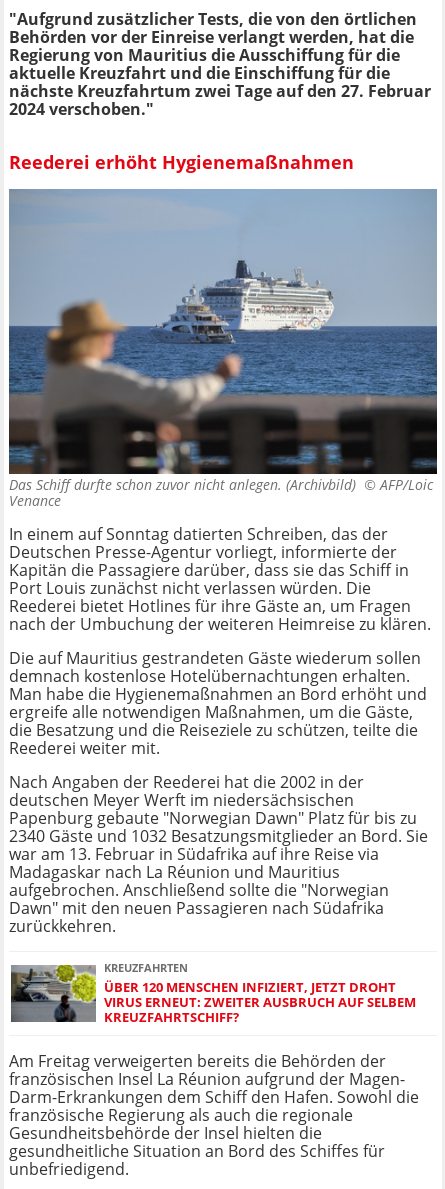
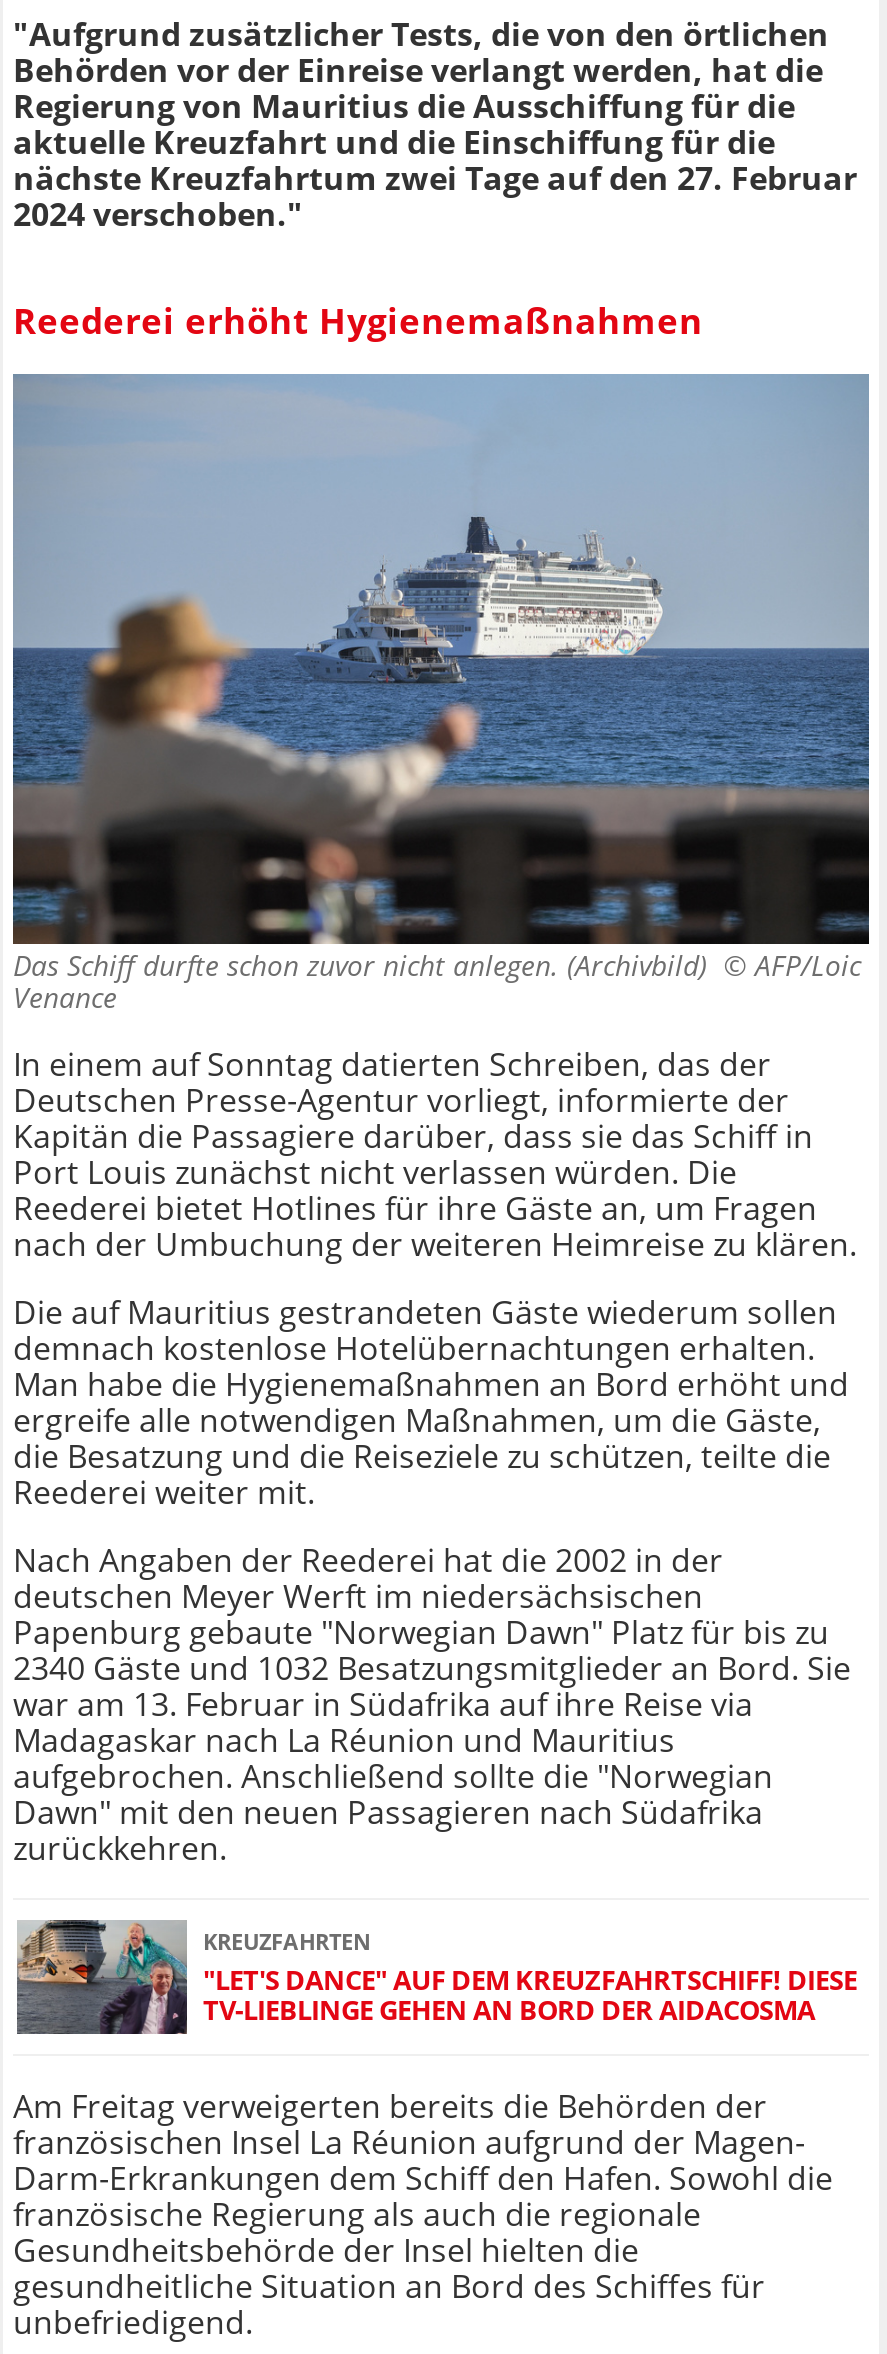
- [image]
- ÜBER 120 MENSCHEN INFIZIERT, JETZT DROHT
- VIRUS ERNEUT: ZWEITER AUSBRUCH AUF SELBEM
- KREUZFAHRTSCHIFF?
+ [image]
+ "LET'S DANCE" AUF DEM KREUZFAHRTSCHIFF! DIESE
+ TV-LIEBLINGE GEHEN AN BORD DER AIDACOSMA
